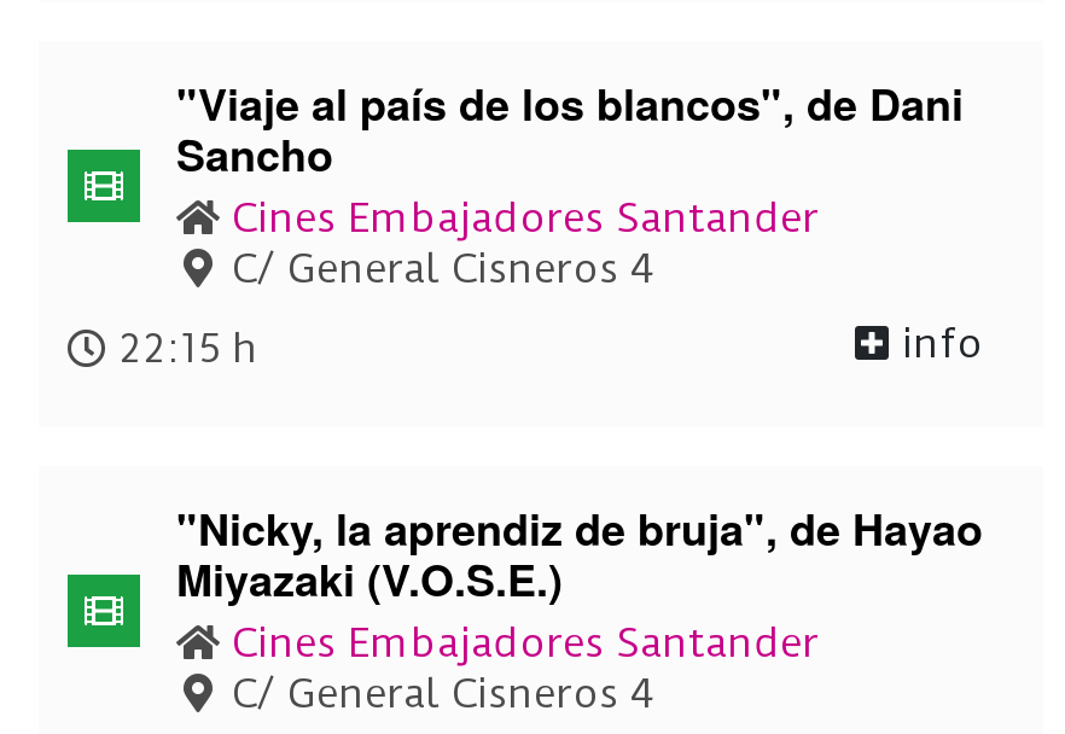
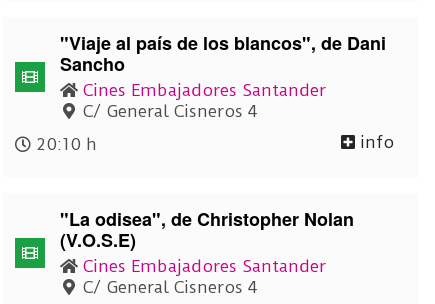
- 22:15 h
+ 20:10 h

- "Nicky, la aprendiz de bruja", de Hayao
- Miyazaki (V.O.S.E.)
+ "La odisea", de Christopher Nolan
+ (V.O.S.E)
